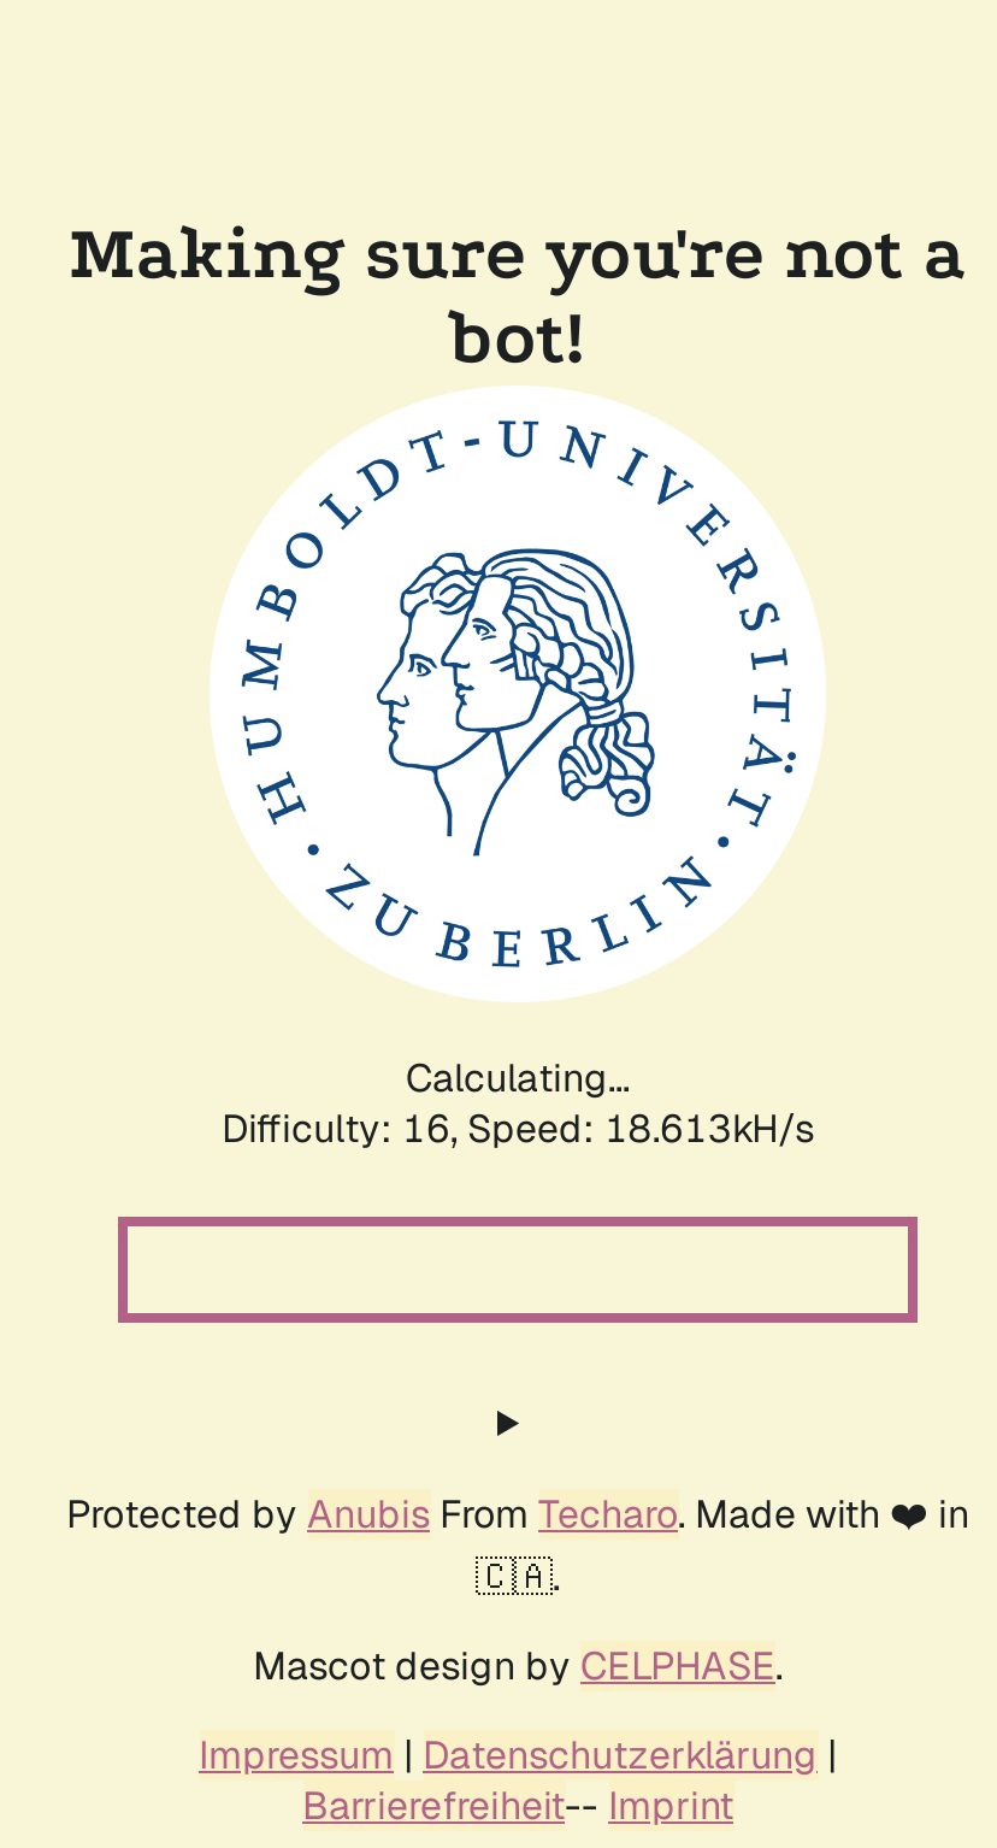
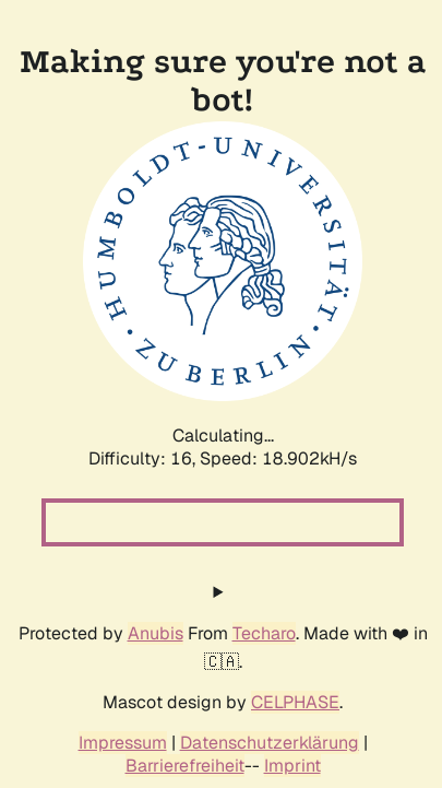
- Difficulty: 16, Speed: 18.613kH/s
+ Difficulty: 16, Speed: 18.902kH/s
